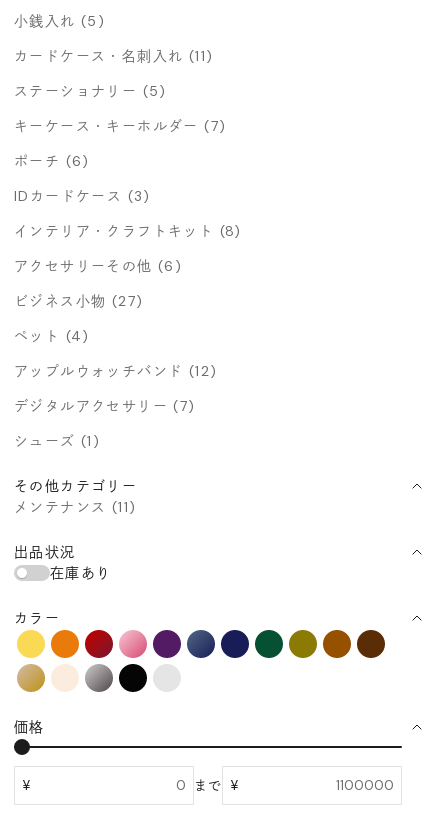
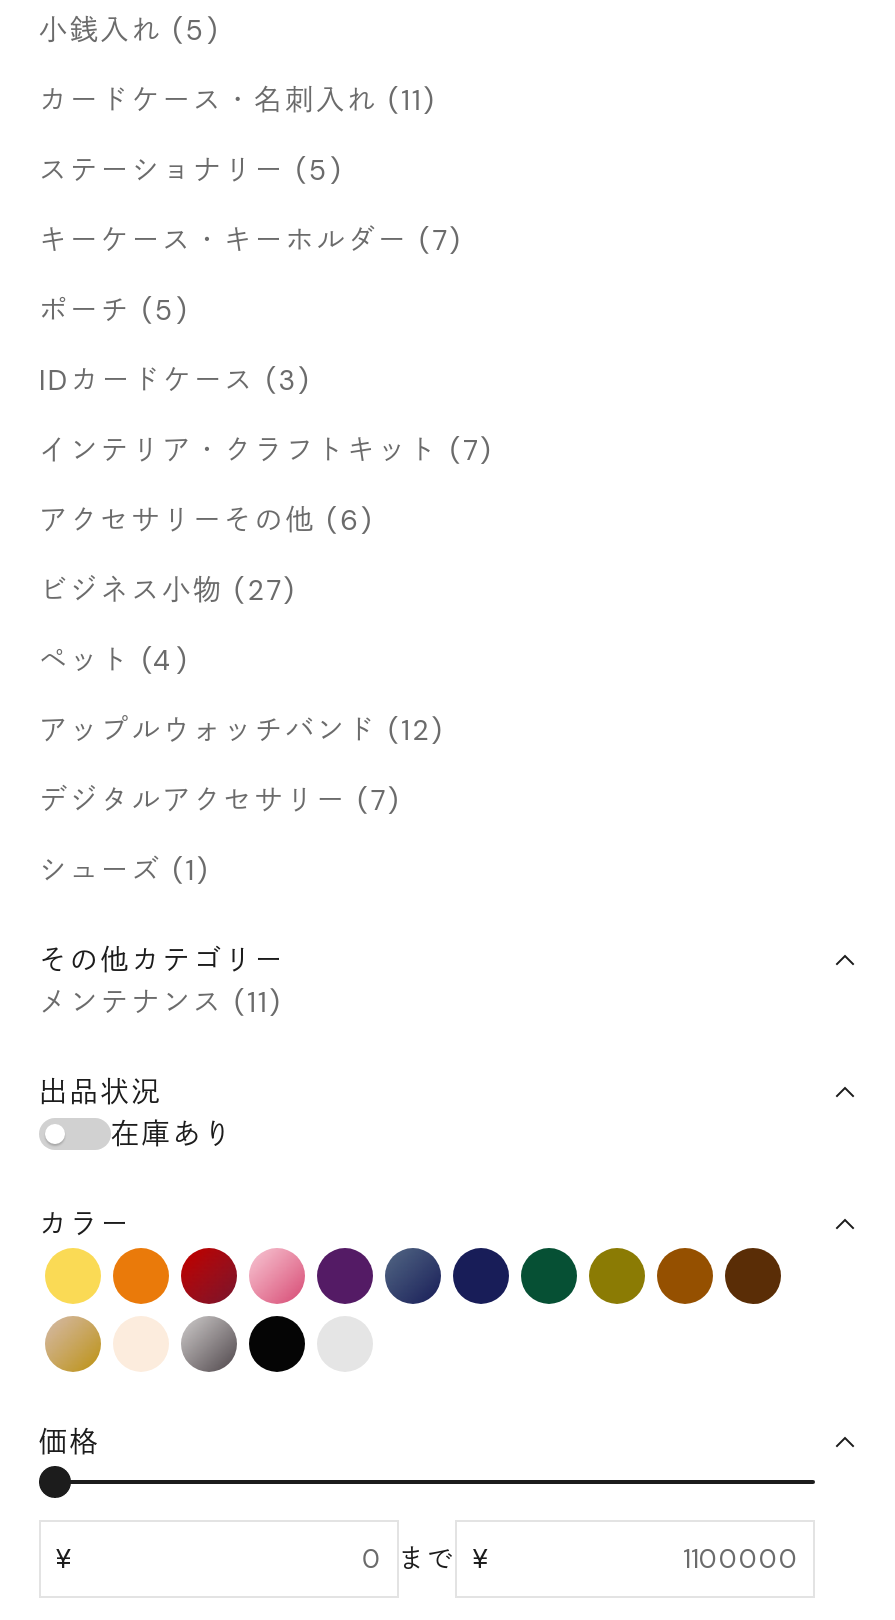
- ポーチ (6)
+ ポーチ (5)

- インテリア・クラフトキット (8)
+ インテリア・クラフトキット (7)
